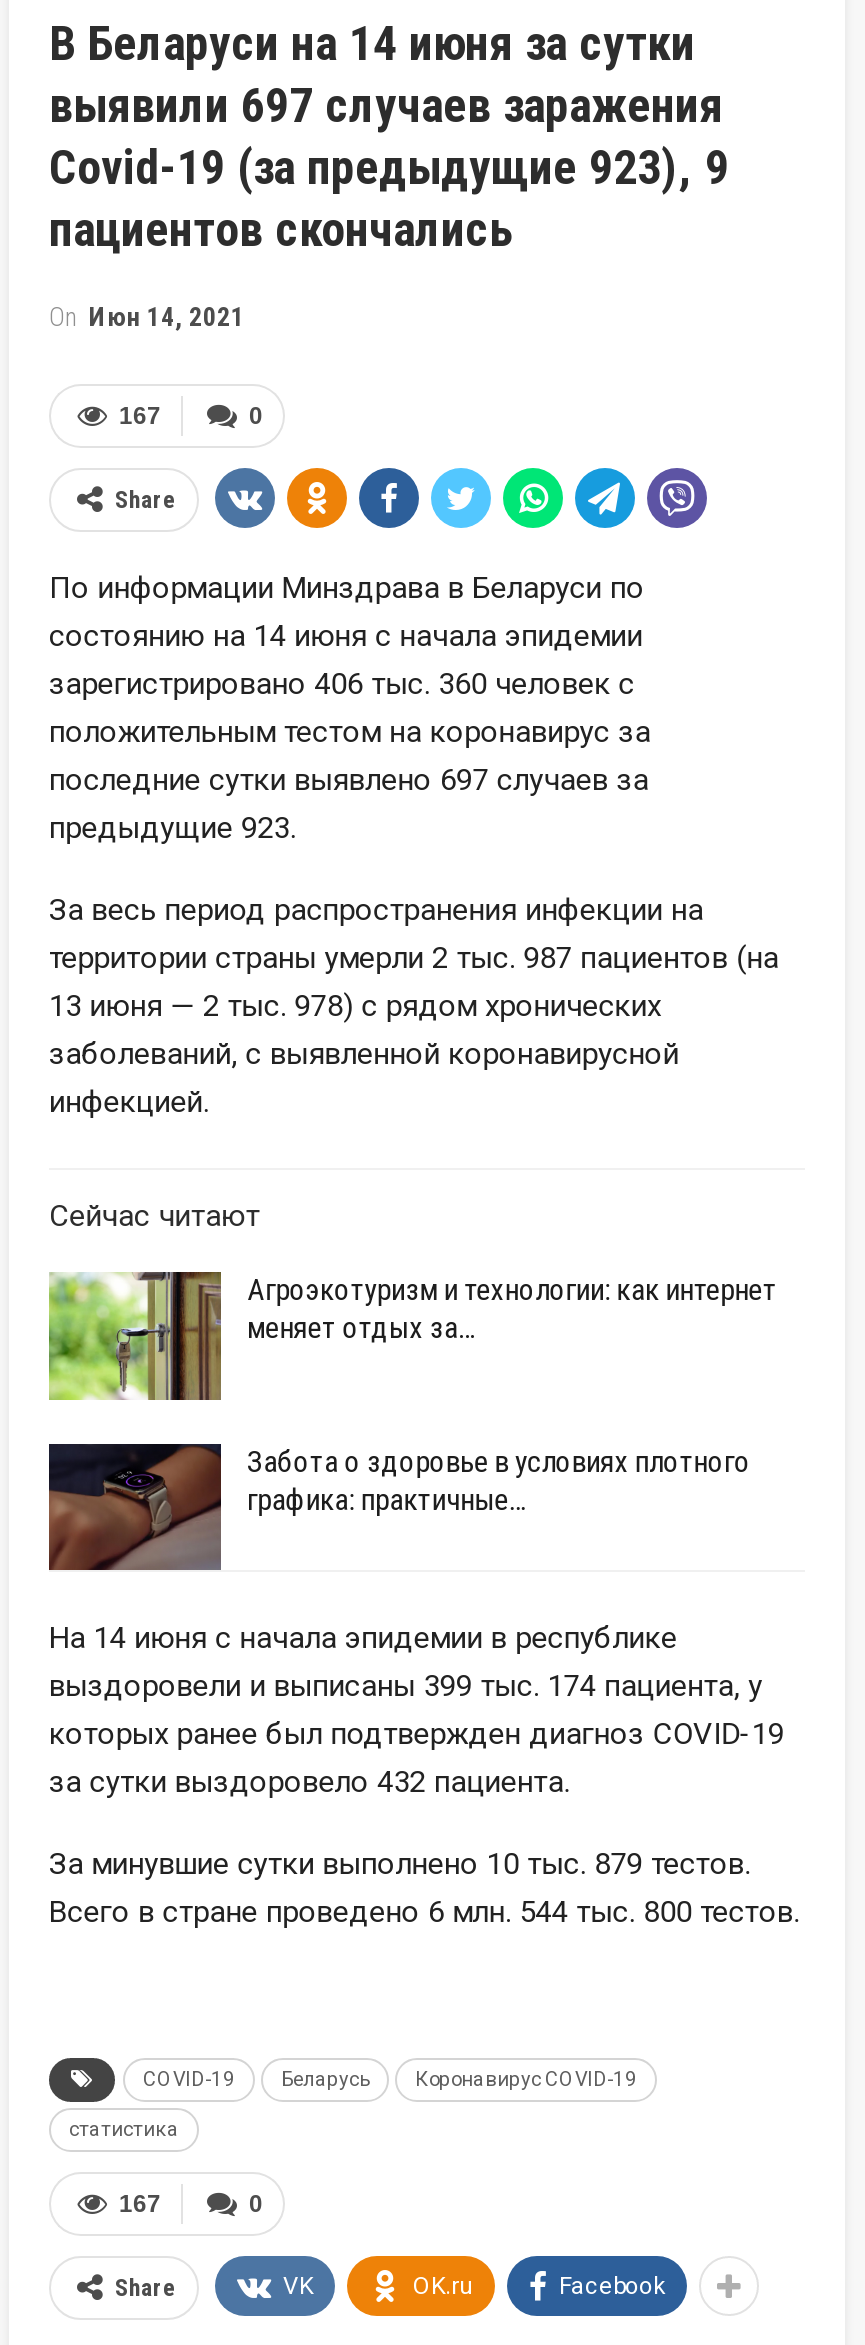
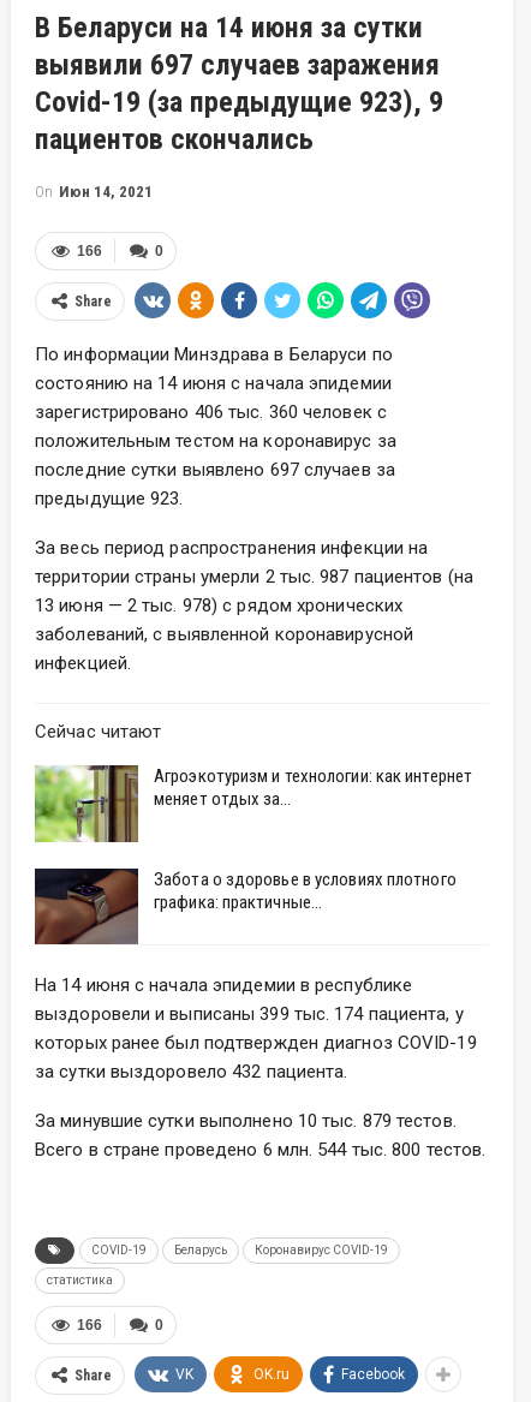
- 167
+ 166

- 167
+ 166
